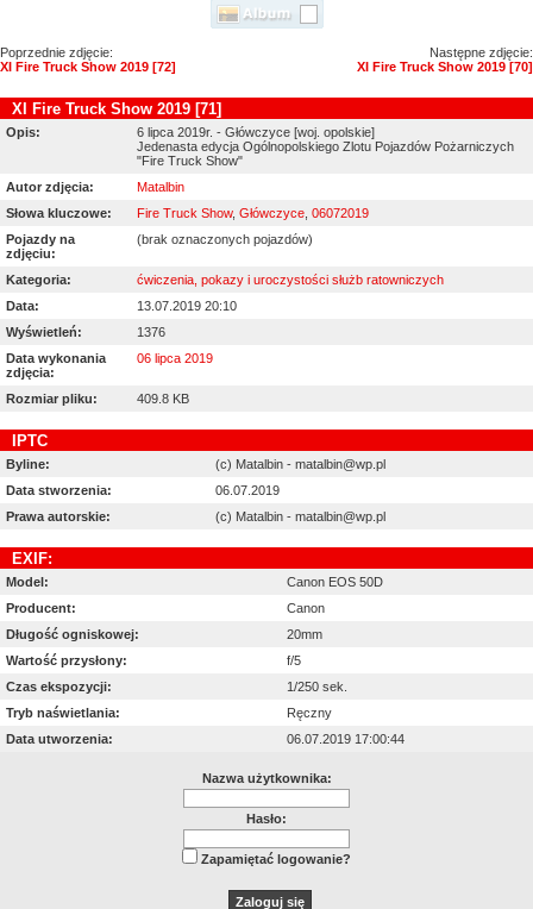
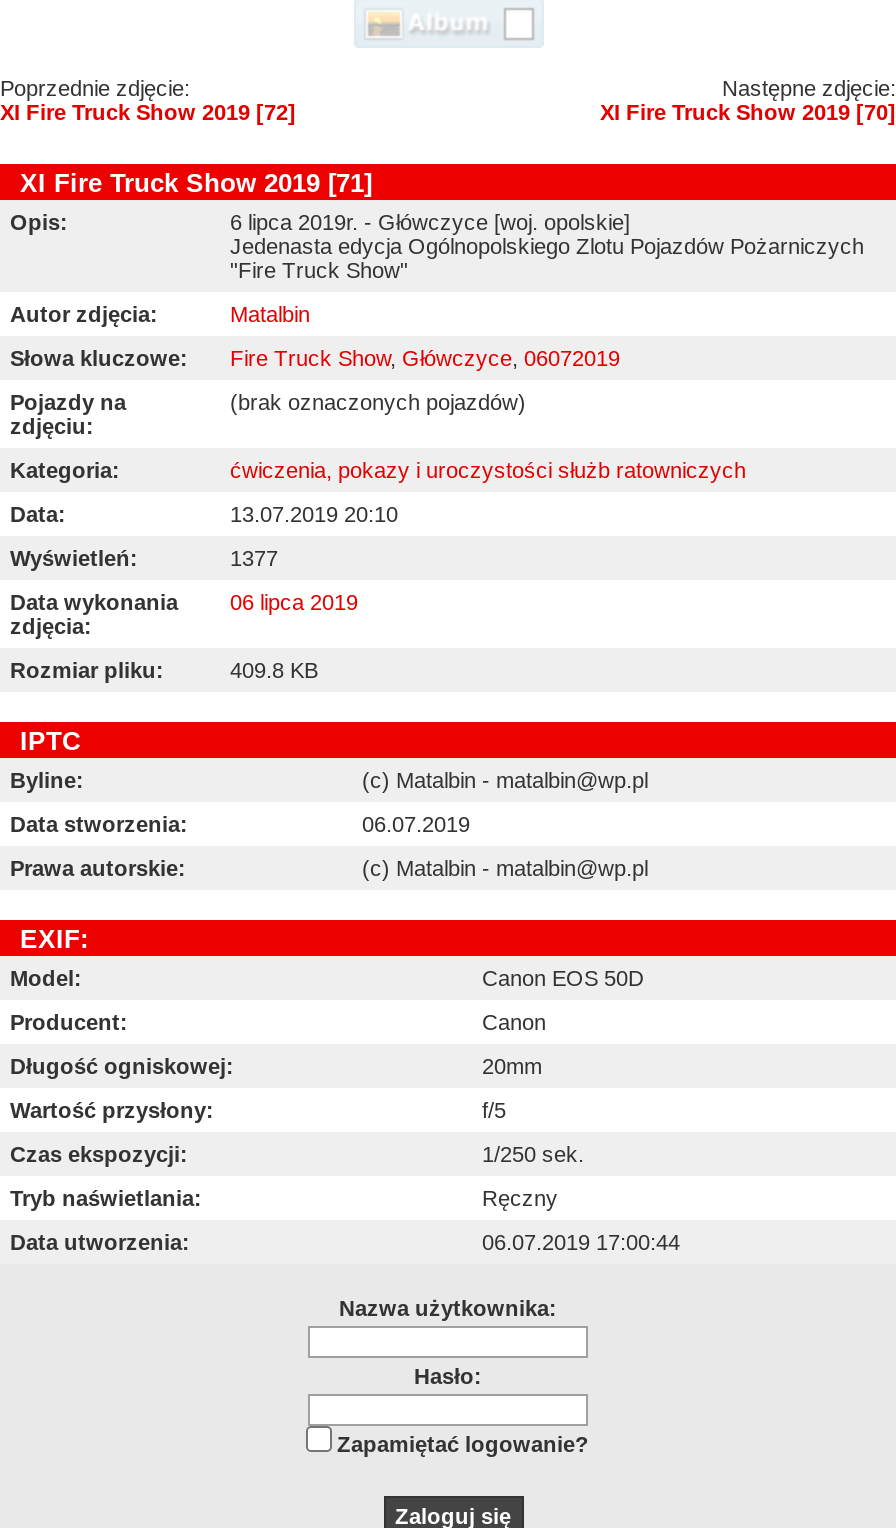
- 1376
+ 1377
